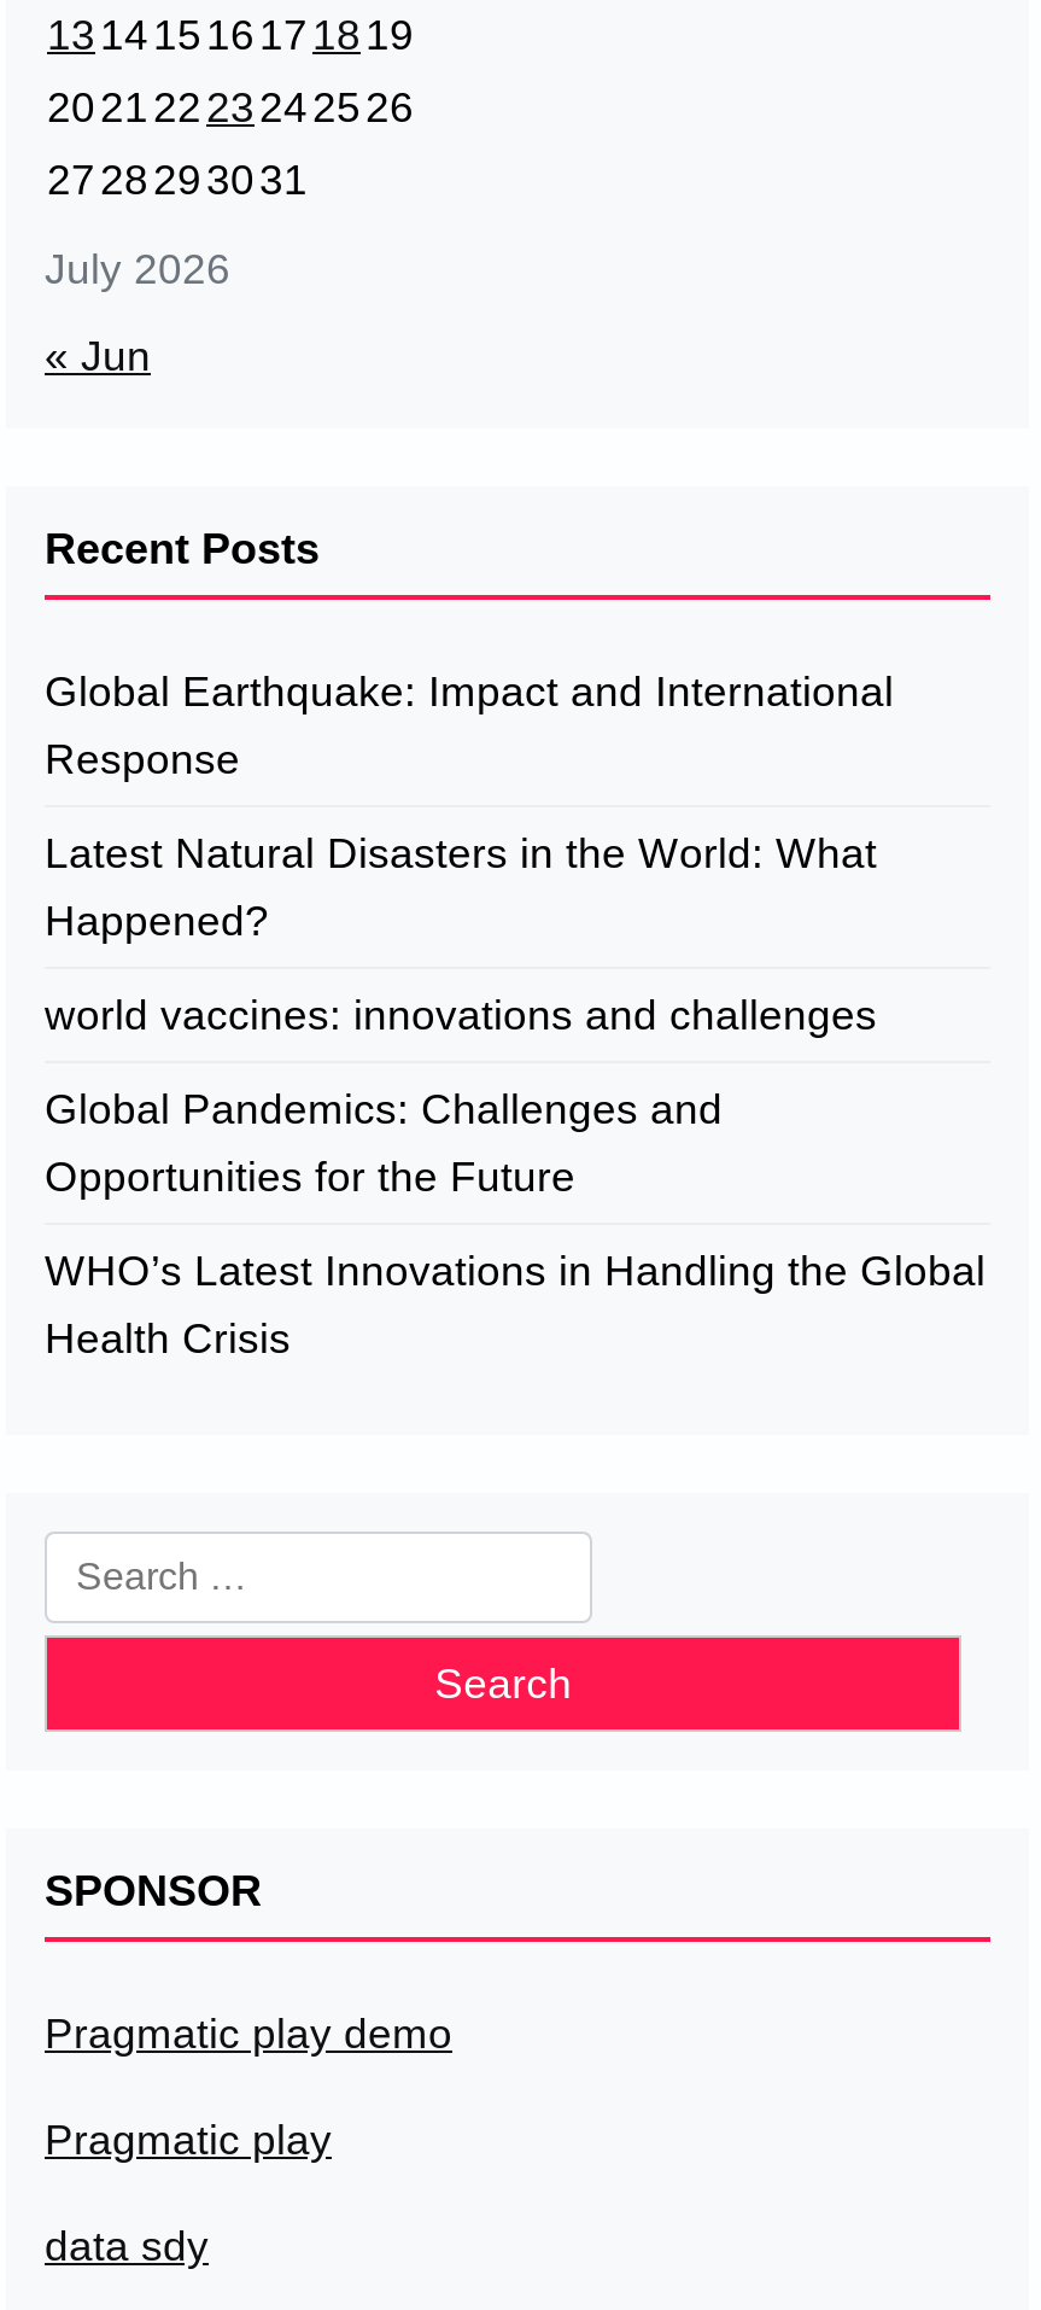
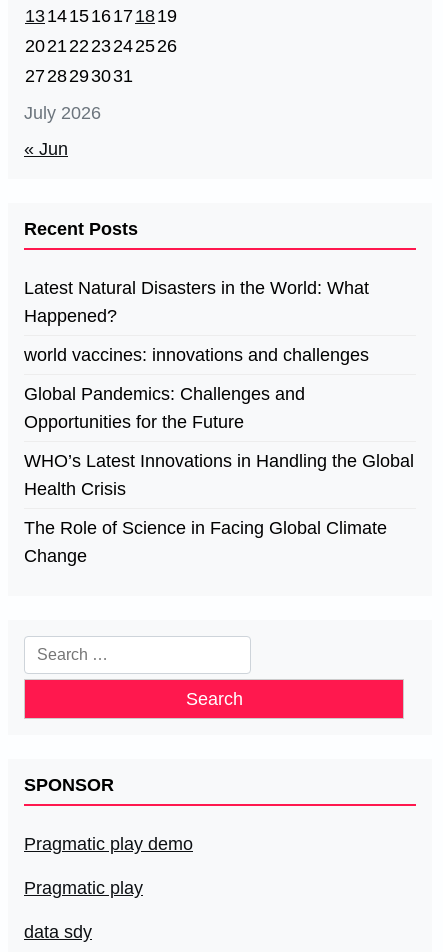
- Global Earthquake: Impact and International
- Response

moved up: Latest Natural Disasters in the World: What | Happened? | world vaccines: innovations and challenges | Global Pandemics: Challenges and | Opportunities for the Future | WHO’s Latest Innovations in Handling the Global | Health Crisis

+ The Role of Science in Facing Global Climate
+ Change
